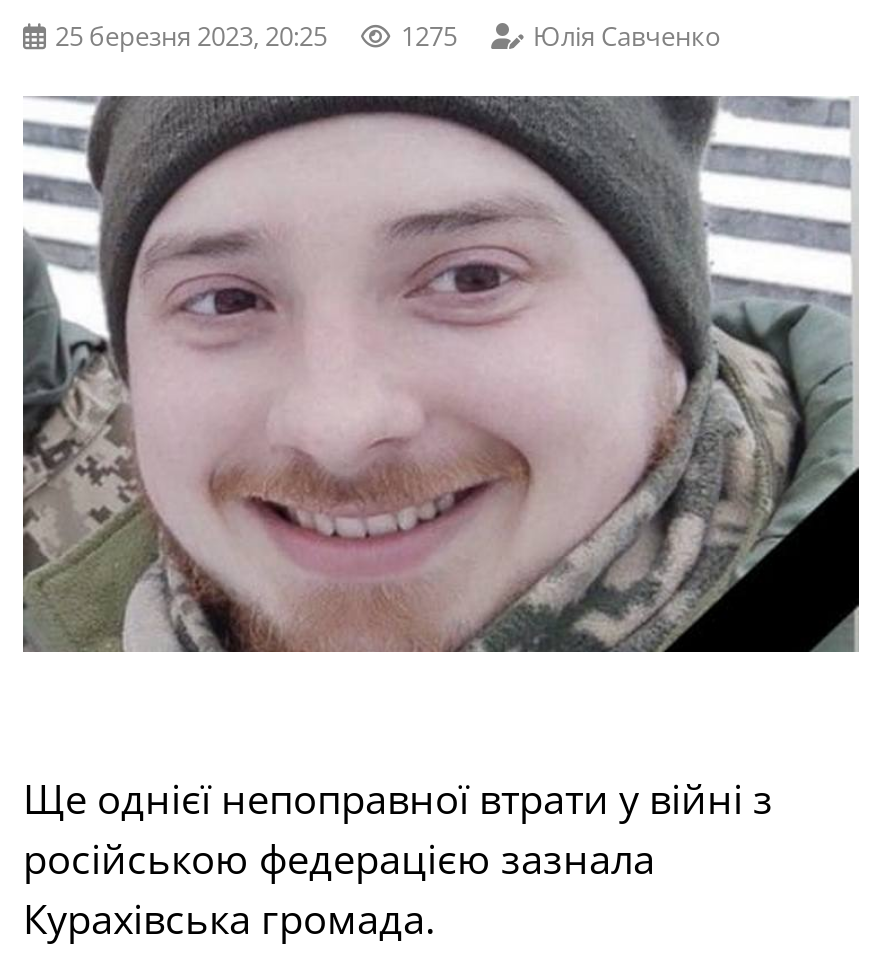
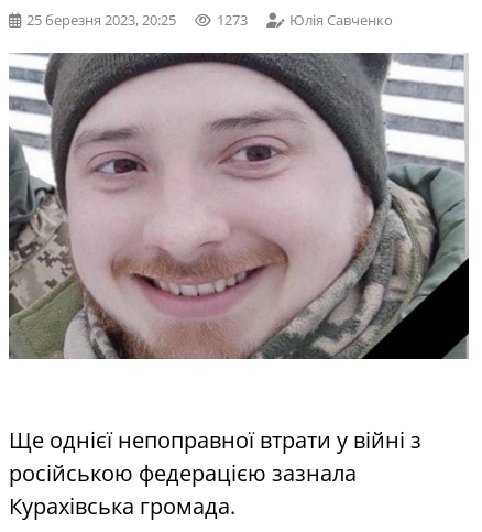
- 1275
+ 1273
